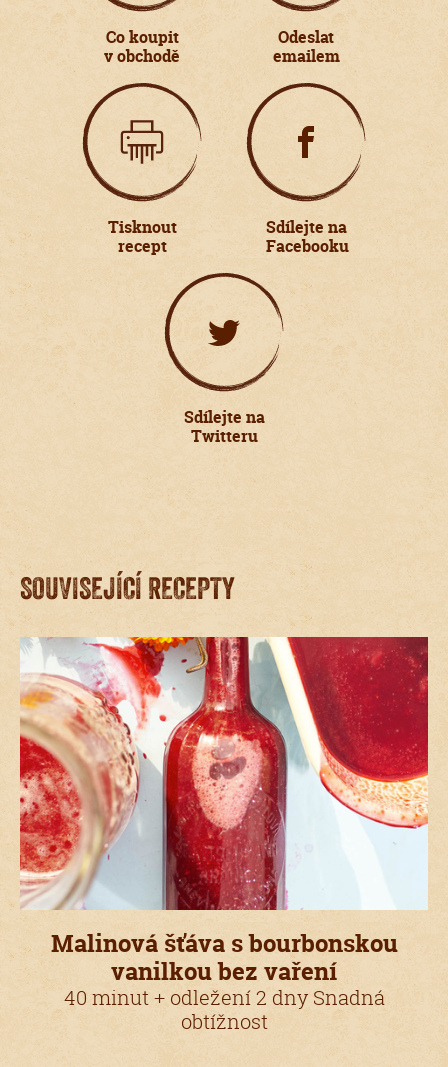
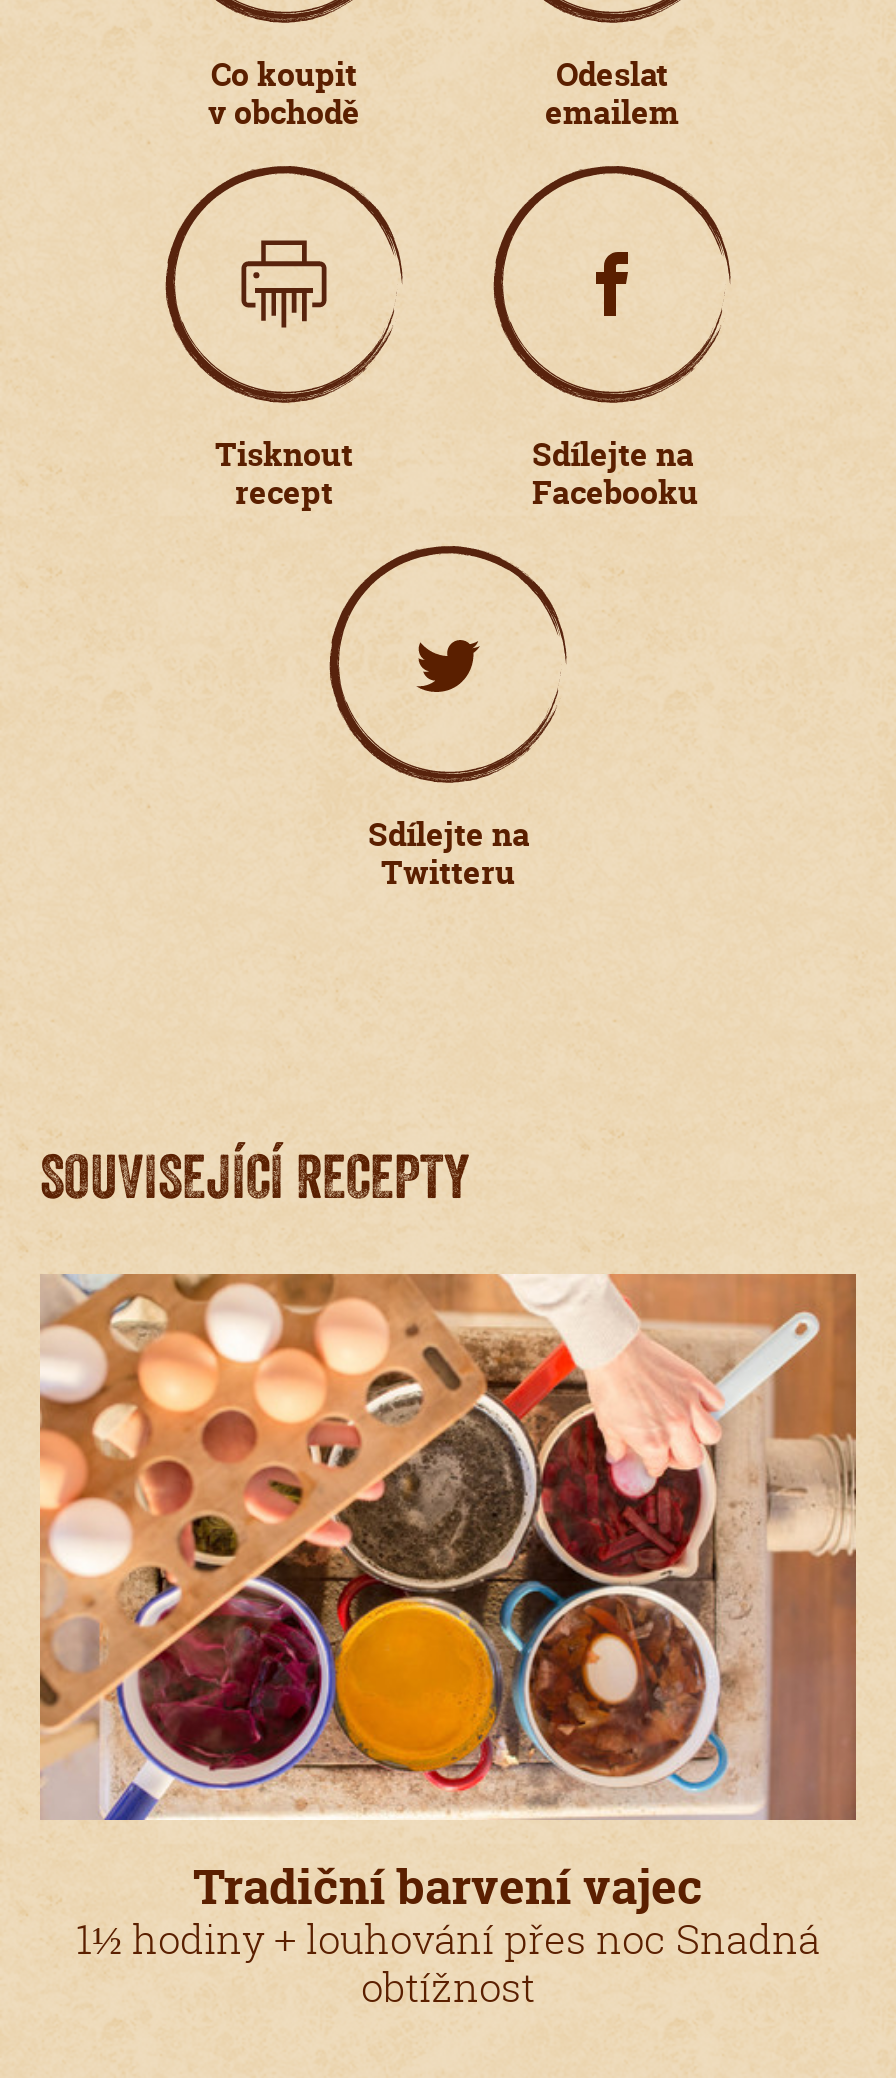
- [image]
- Malinová šťáva s bourbonskou
- vanilkou bez vaření
- 40 minut + odležení 2 dny Snadná
+ [image]
+ Tradiční barvení vajec
+ 1½ hodiny + louhování přes noc Snadná
